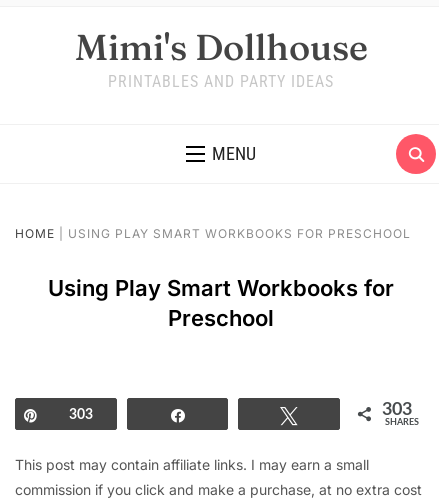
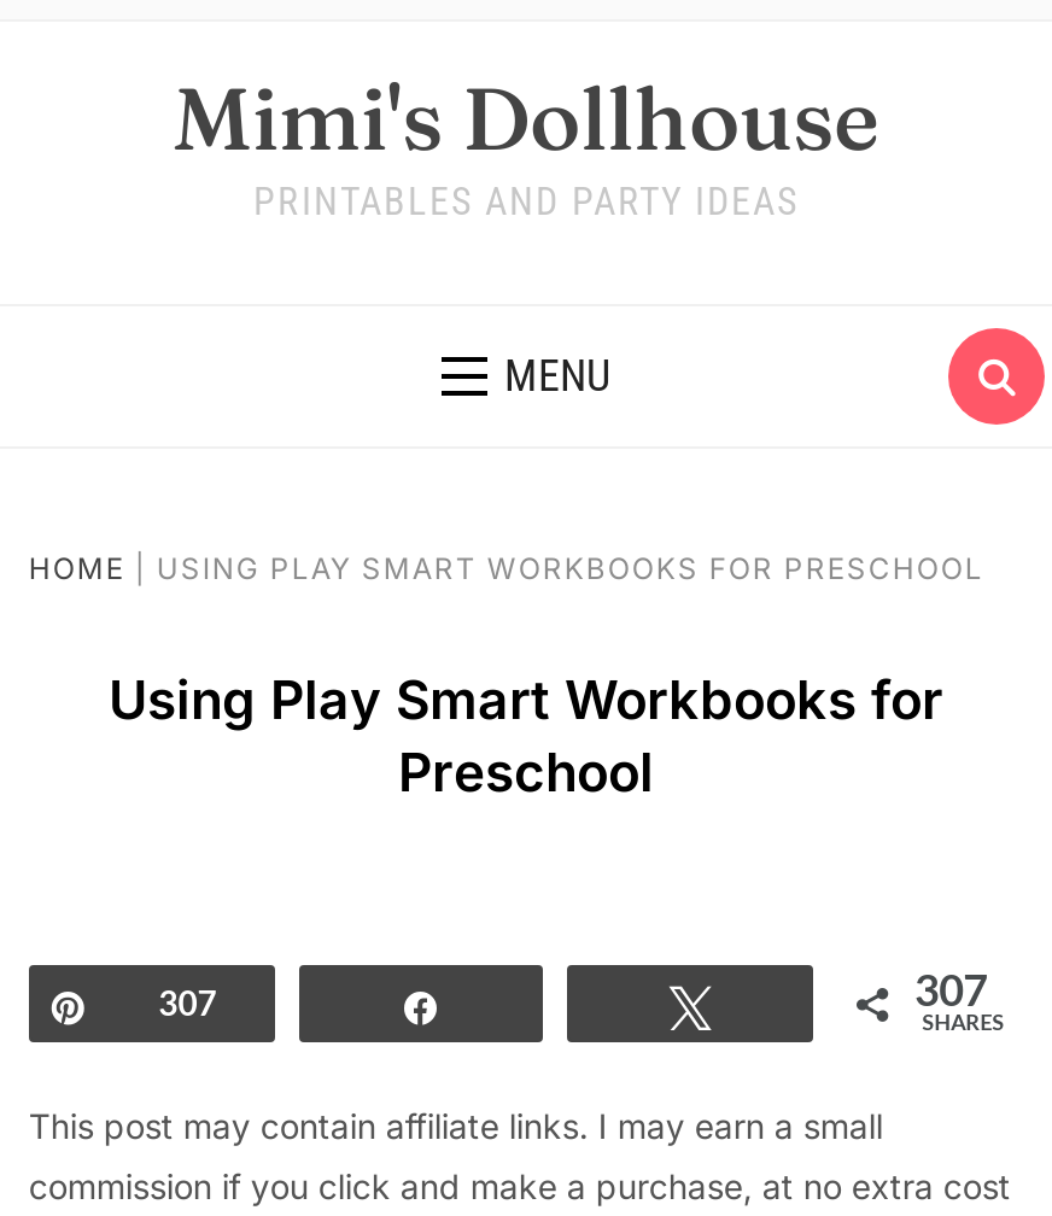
- 303
+ 307

- 303
+ 307
